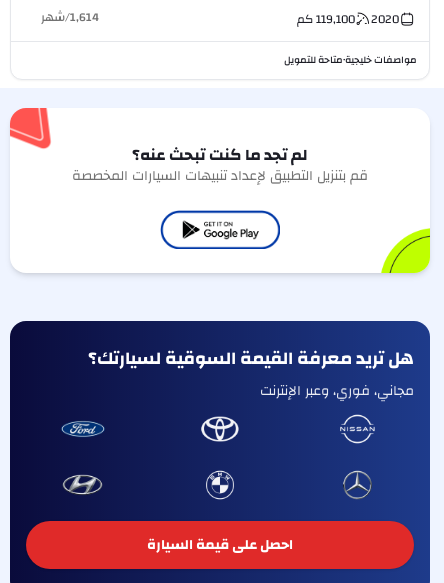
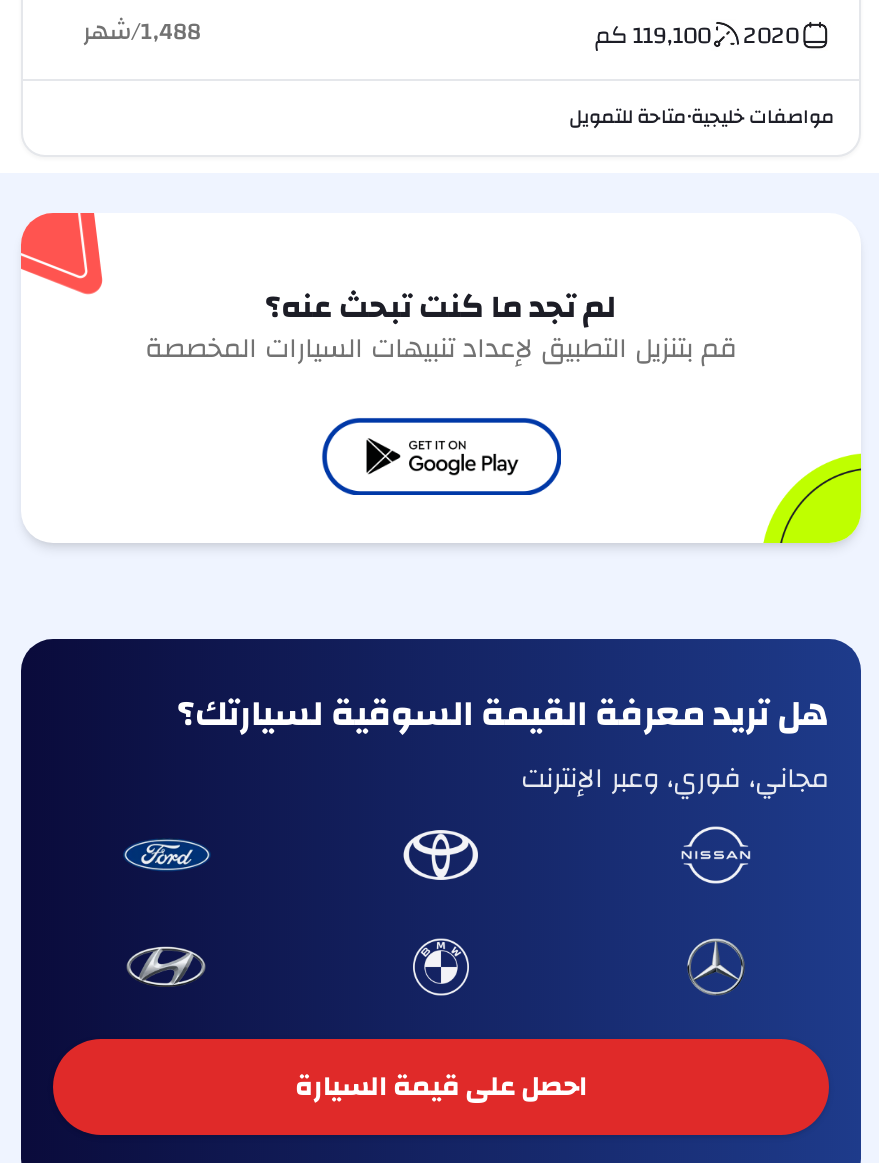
- 1,614
+ 1,488
